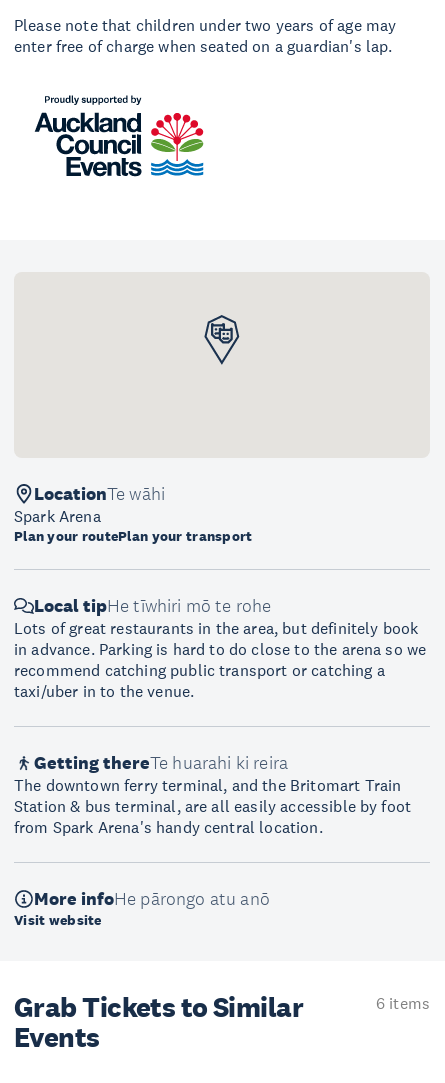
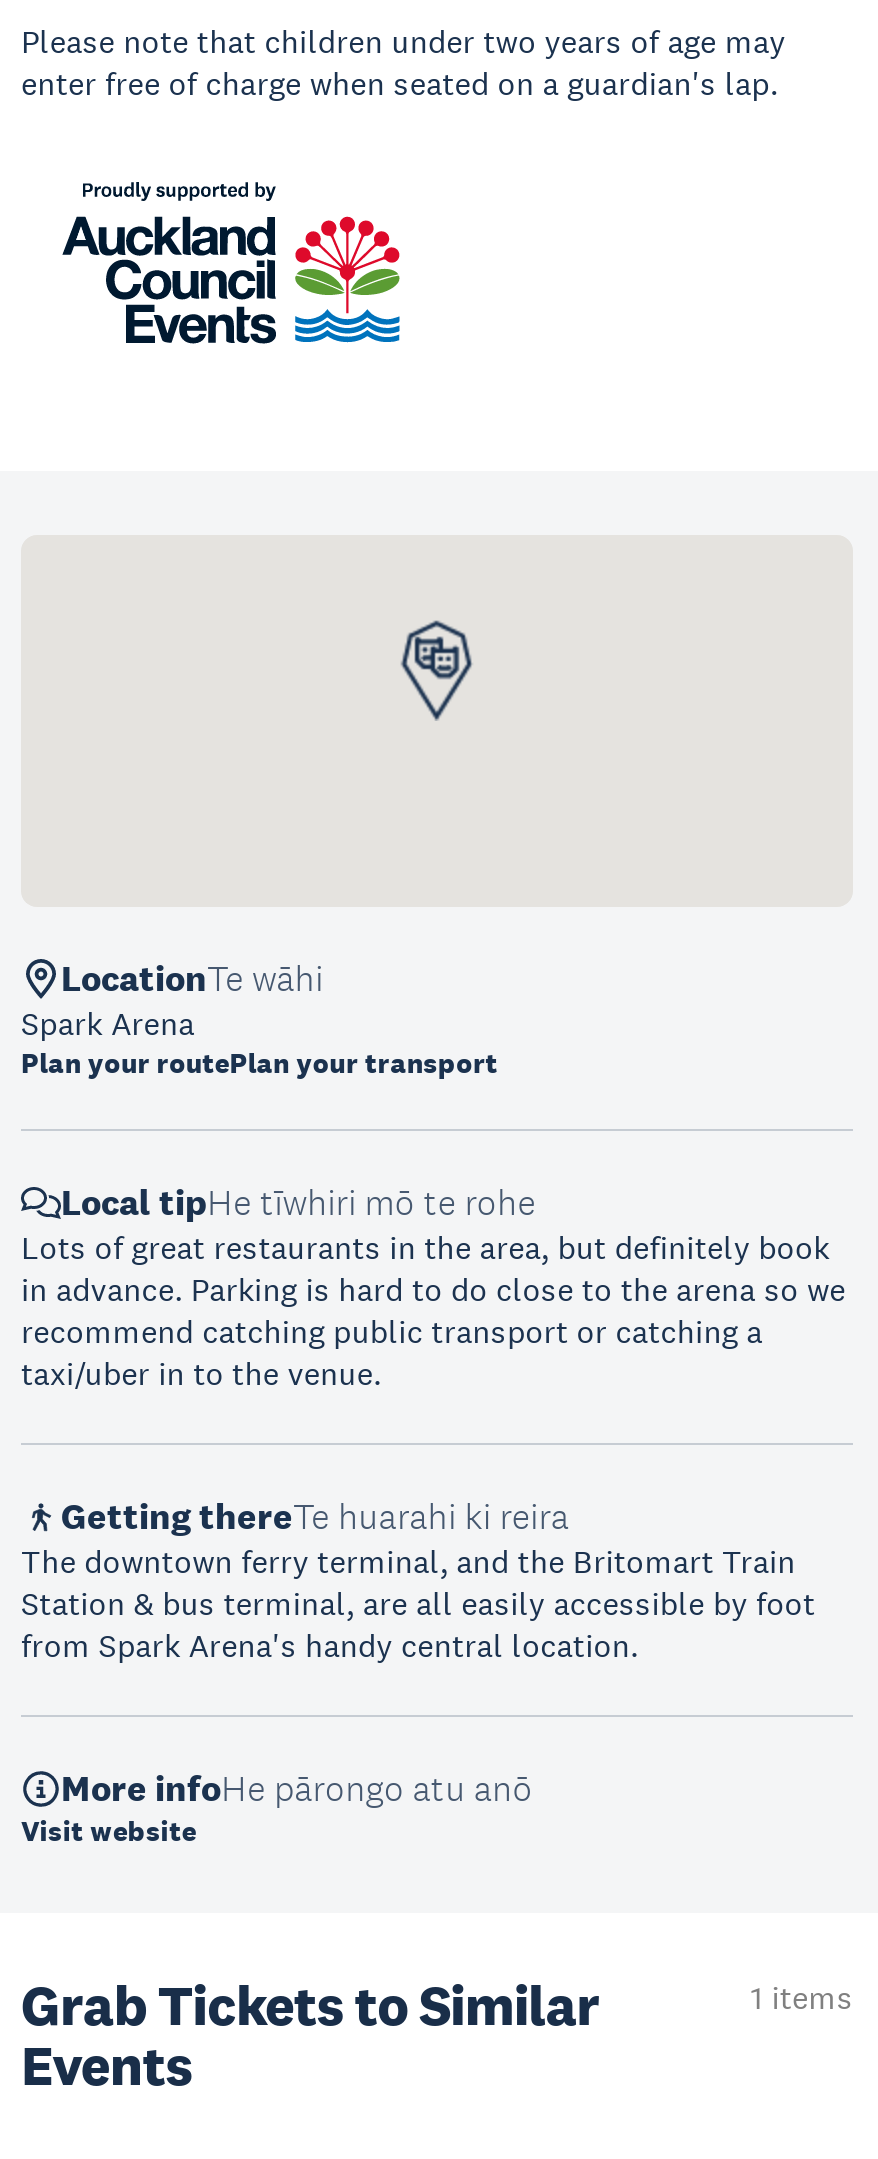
- 6 items
+ 1 items
